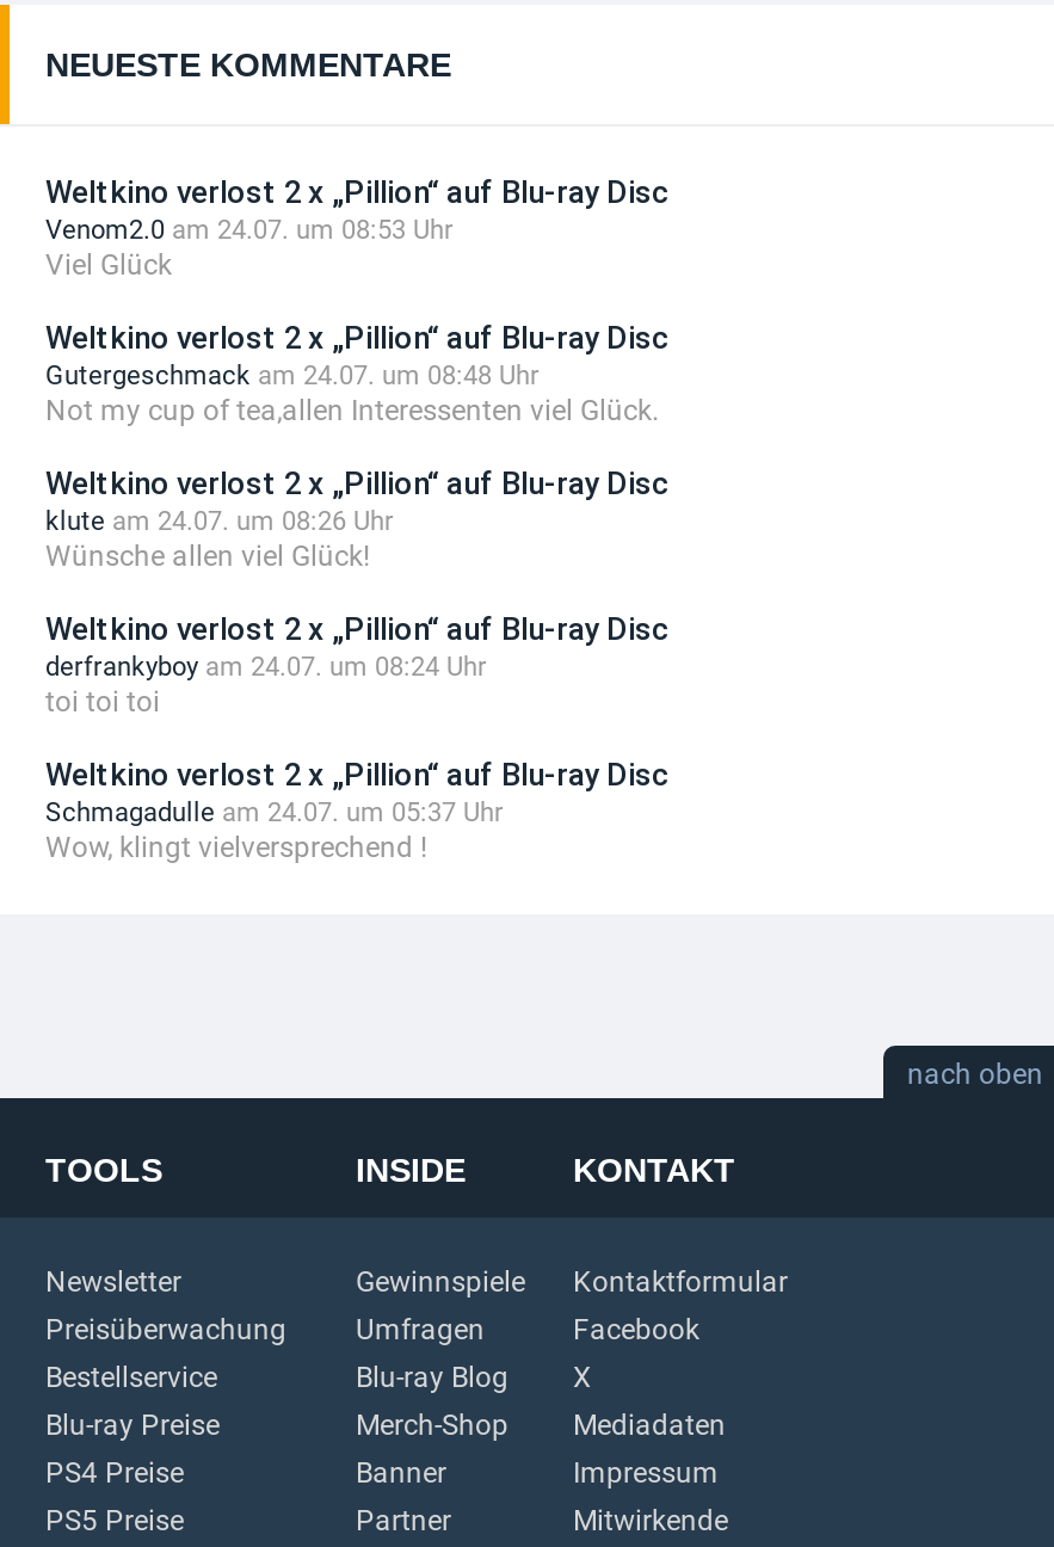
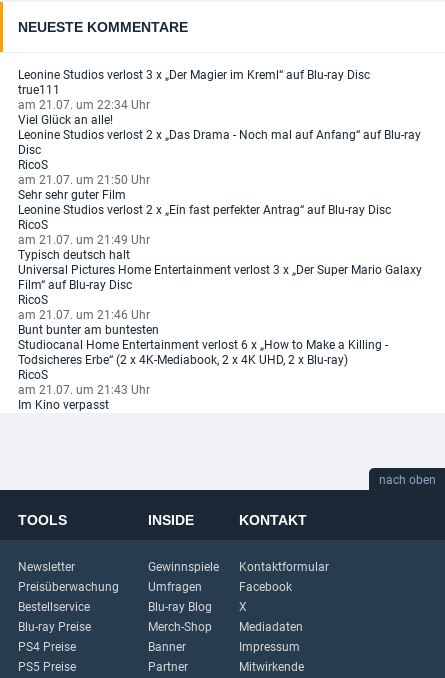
- Weltkino verlost 2 x „Pillion“ auf Blu-ray Disc
- Venom2.0 am 24.07. um 08:53 Uhr
- Viel Glück
- Weltkino verlost 2 x „Pillion“ auf Blu-ray Disc
- Gutergeschmack am 24.07. um 08:48 Uhr
- Not my cup of tea,allen Interessenten viel Glück.
- Weltkino verlost 2 x „Pillion“ auf Blu-ray Disc
- klute am 24.07. um 08:26 Uhr
- Wünsche allen viel Glück!
- Weltkino verlost 2 x „Pillion“ auf Blu-ray Disc
- derfrankyboy am 24.07. um 08:24 Uhr
- toi toi toi
- Weltkino verlost 2 x „Pillion“ auf Blu-ray Disc
- Schmagadulle am 24.07. um 05:37 Uhr
- Wow, klingt vielversprechend !
+ Leonine Studios verlost 3 x „Der Magier im Kreml“ auf Blu-ray Disc
+ true111
+ am 21.07. um 22:34 Uhr
+ Viel Glück an alle!
+ Leonine Studios verlost 2 x „Das Drama - Noch mal auf Anfang“ auf Blu-ray
+ Disc
+ RicoS
+ am 21.07. um 21:50 Uhr
+ Sehr sehr guter Film
+ Leonine Studios verlost 2 x „Ein fast perfekter Antrag“ auf Blu-ray Disc
+ RicoS
+ am 21.07. um 21:49 Uhr
+ Typisch deutsch halt
+ Universal Pictures Home Entertainment verlost 3 x „Der Super Mario Galaxy
+ Film“ auf Blu-ray Disc
+ RicoS
+ am 21.07. um 21:46 Uhr
+ Bunt bunter am buntesten
+ Studiocanal Home Entertainment verlost 6 x „How to Make a Killing -
+ Todsicheres Erbe“ (2 x 4K-Mediabook, 2 x 4K UHD, 2 x Blu-ray)
+ RicoS
+ am 21.07. um 21:43 Uhr
+ Im Kino verpasst
